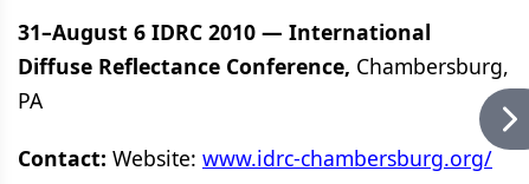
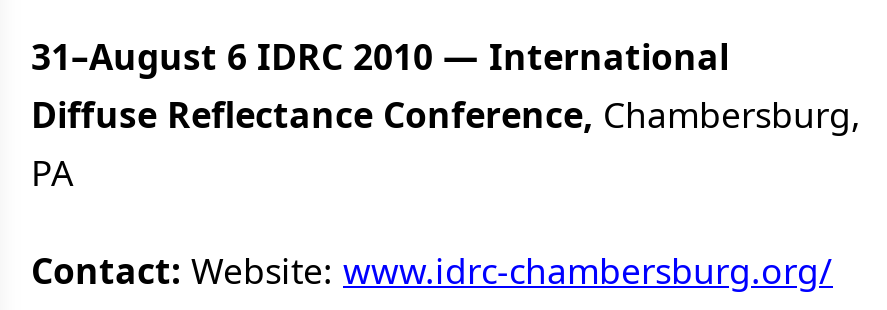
- [image]
